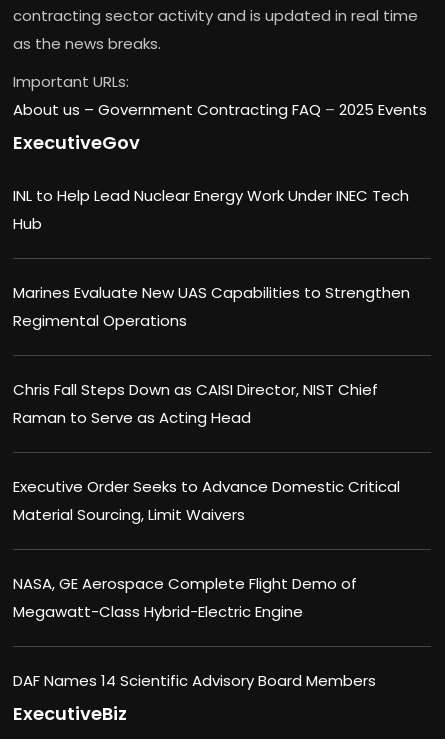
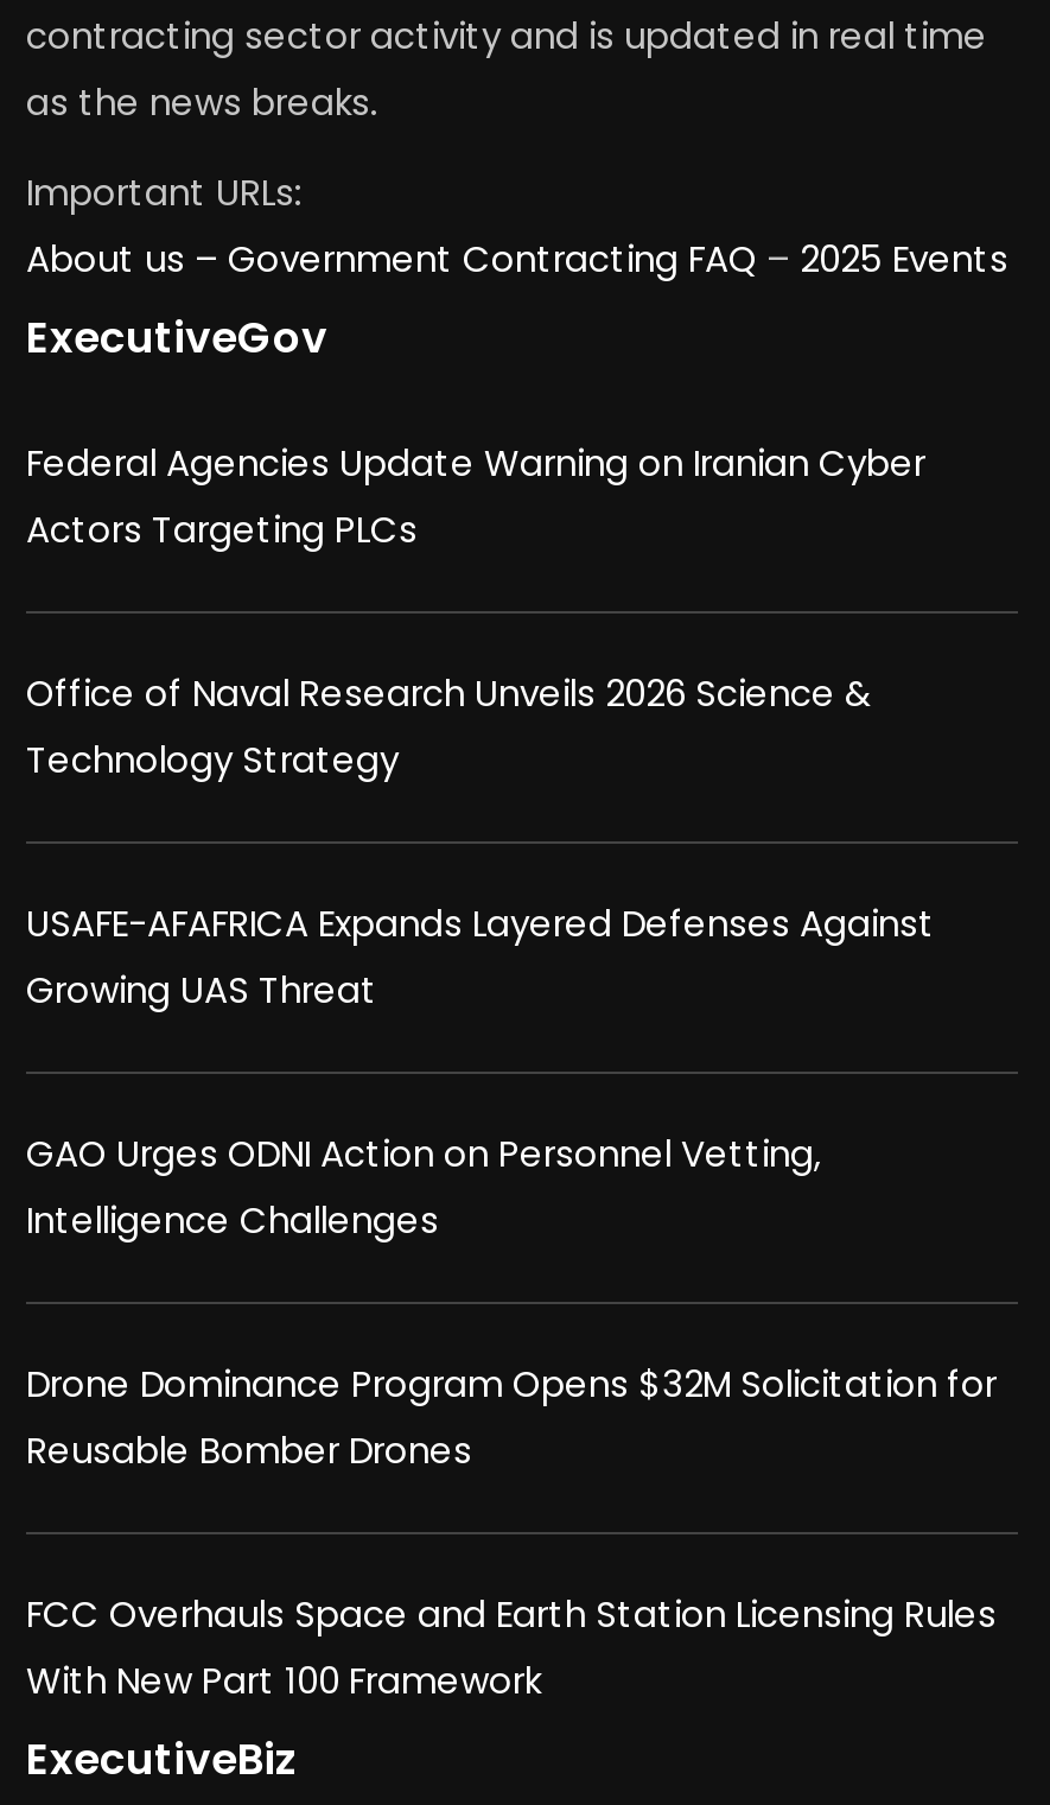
- INL to Help Lead Nuclear Energy Work Under INEC Tech
- Hub
+ Federal Agencies Update Warning on Iranian Cyber
+ Actors Targeting PLCs

- Marines Evaluate New UAS Capabilities to Strengthen
- Regimental Operations
+ Office of Naval Research Unveils 2026 Science &
+ Technology Strategy

- Chris Fall Steps Down as CAISI Director, NIST Chief
- Raman to Serve as Acting Head
+ USAFE-AFAFRICA Expands Layered Defenses Against
+ Growing UAS Threat

- Executive Order Seeks to Advance Domestic Critical
- Material Sourcing, Limit Waivers
+ GAO Urges ODNI Action on Personnel Vetting,
+ Intelligence Challenges

- NASA, GE Aerospace Complete Flight Demo of
- Megawatt-Class Hybrid-Electric Engine
+ Drone Dominance Program Opens $32M Solicitation for
+ Reusable Bomber Drones

- DAF Names 14 Scientific Advisory Board Members
+ FCC Overhauls Space and Earth Station Licensing Rules
+ With New Part 100 Framework
